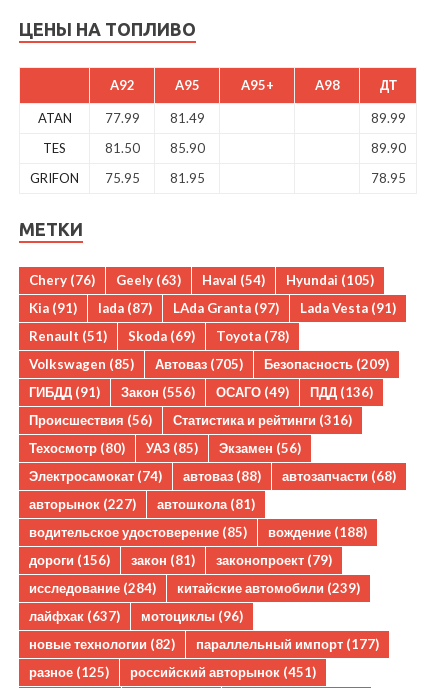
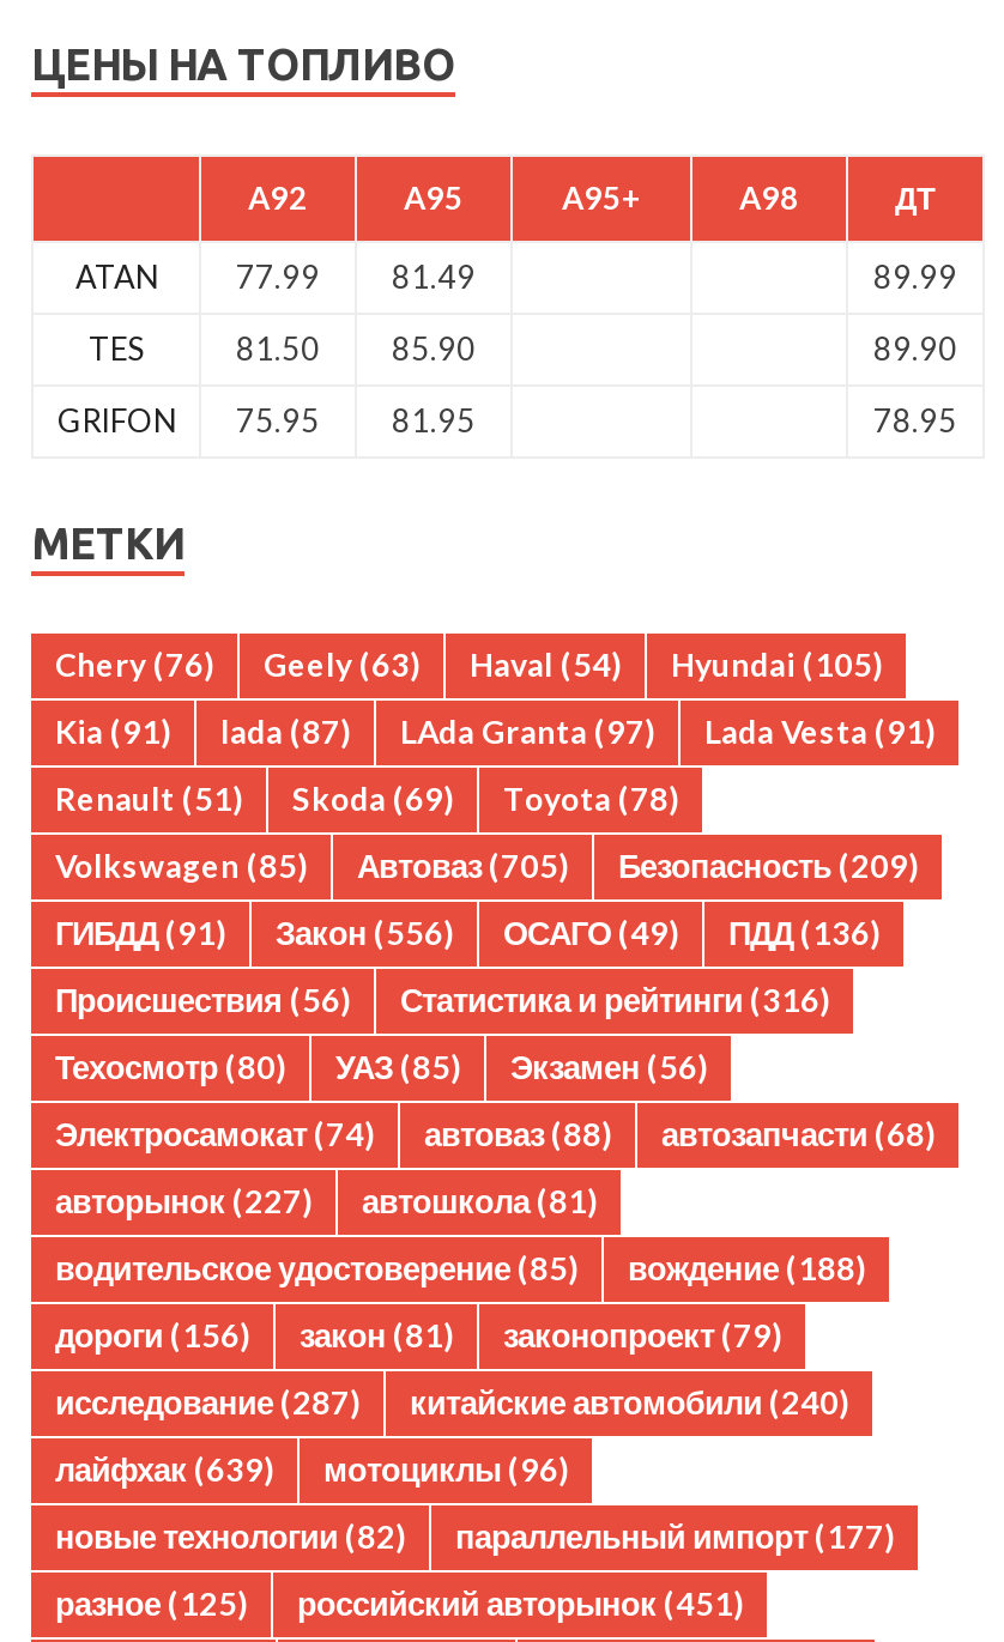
- исследование (284)
+ исследование (287)

- китайские автомобили (239)
+ китайские автомобили (240)

- лайфхак (637) мотоциклы (96)
+ лайфхак (639) мотоциклы (96)
